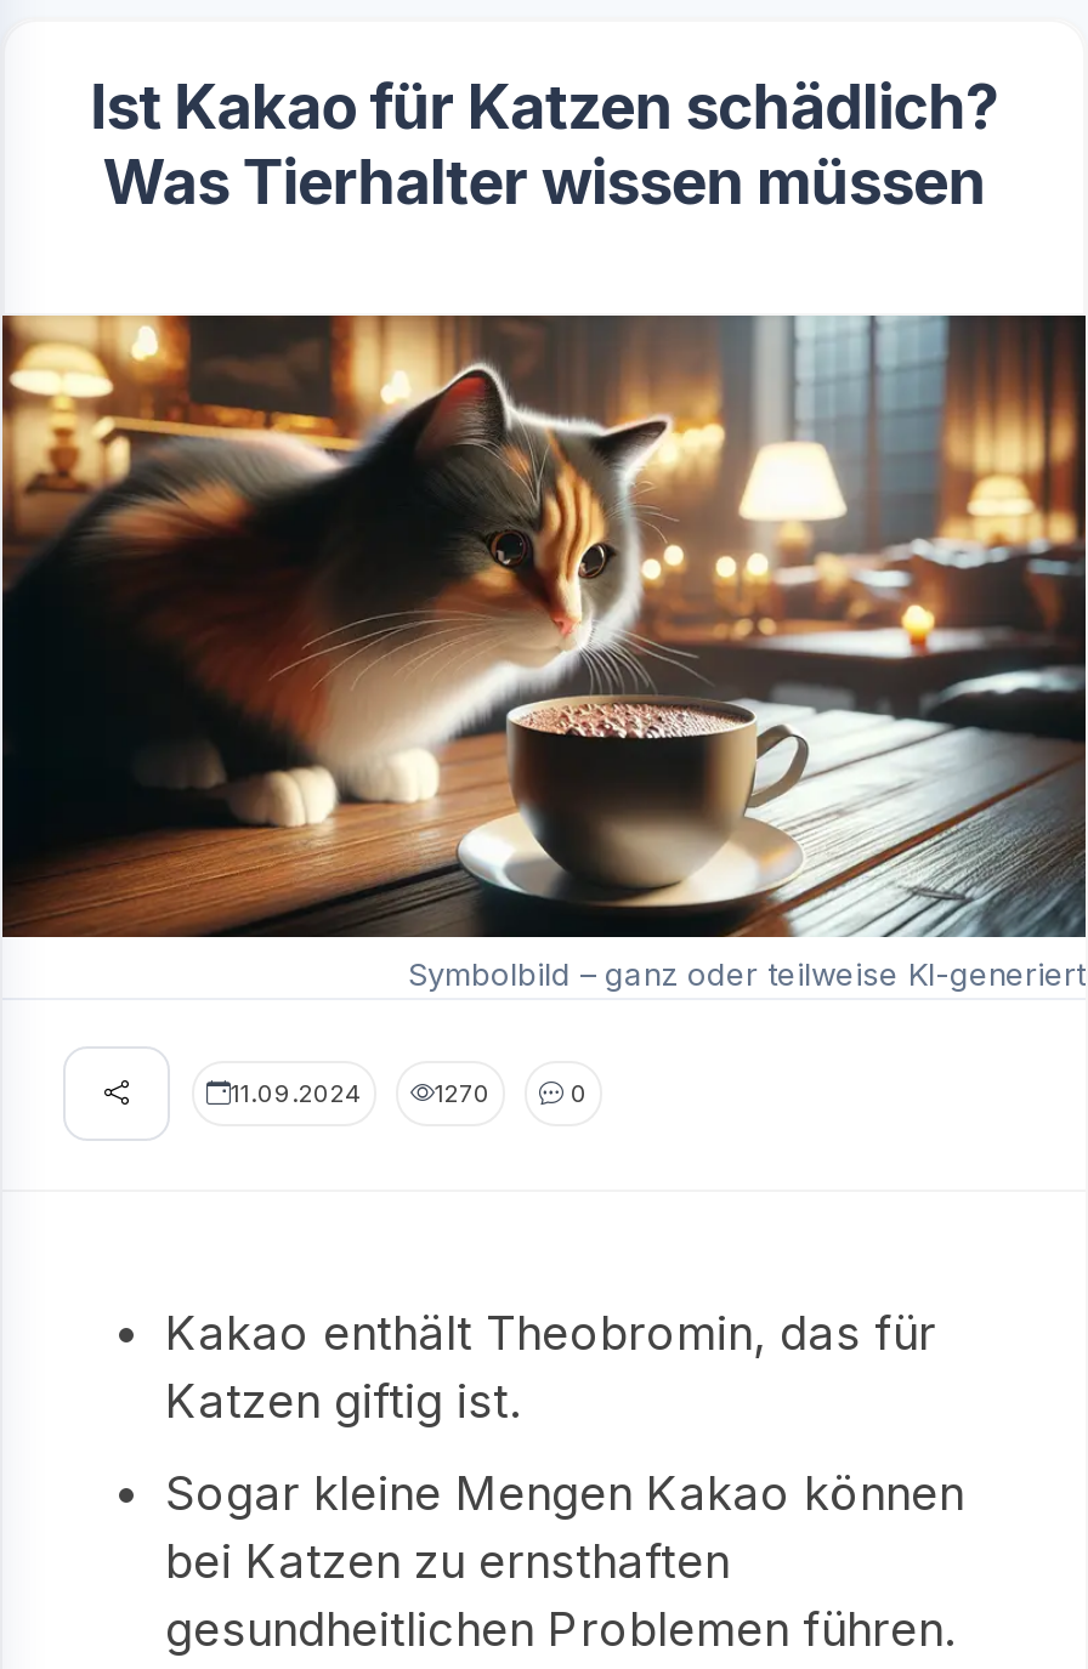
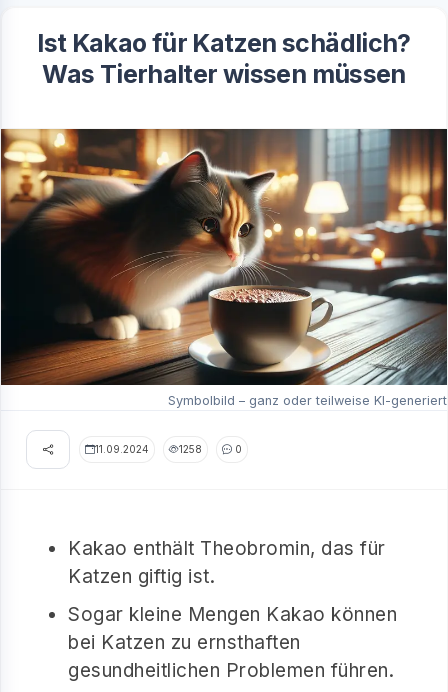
- 1270
+ 1258
